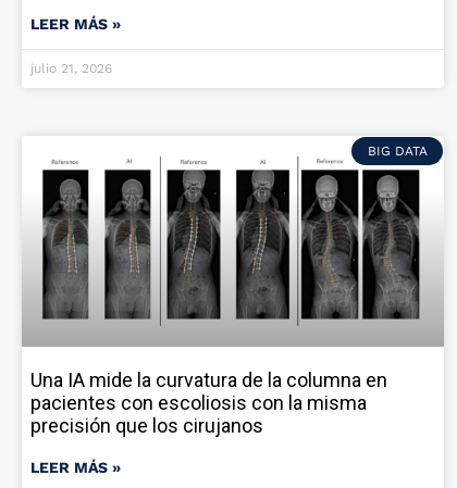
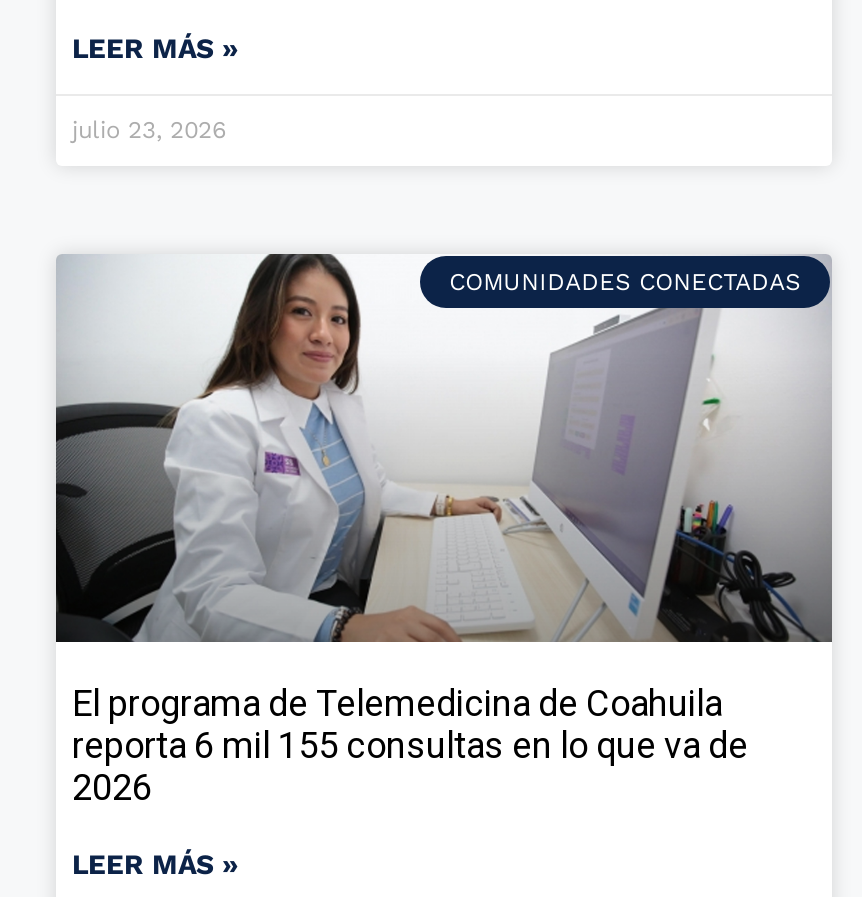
- julio 21, 2026
+ julio 23, 2026

- [image]
- BIG DATA
+ [image]
+ COMUNIDADES CONECTADAS

- Una IA mide la curvatura de la columna en
- pacientes con escoliosis con la misma
- precisión que los cirujanos
+ El programa de Telemedicina de Coahuila
+ reporta 6 mil 155 consultas en lo que va de
+ 2026
